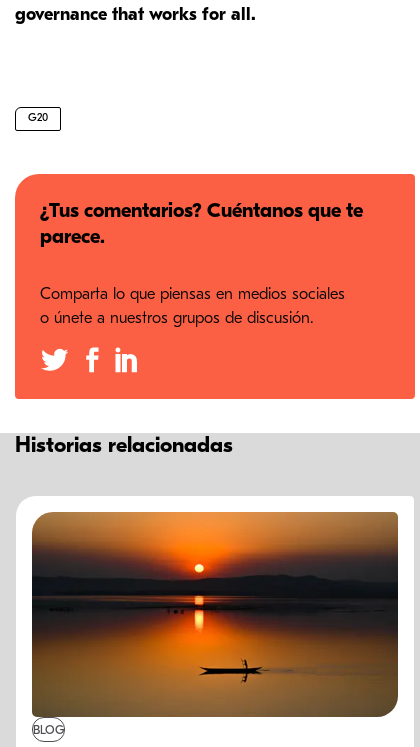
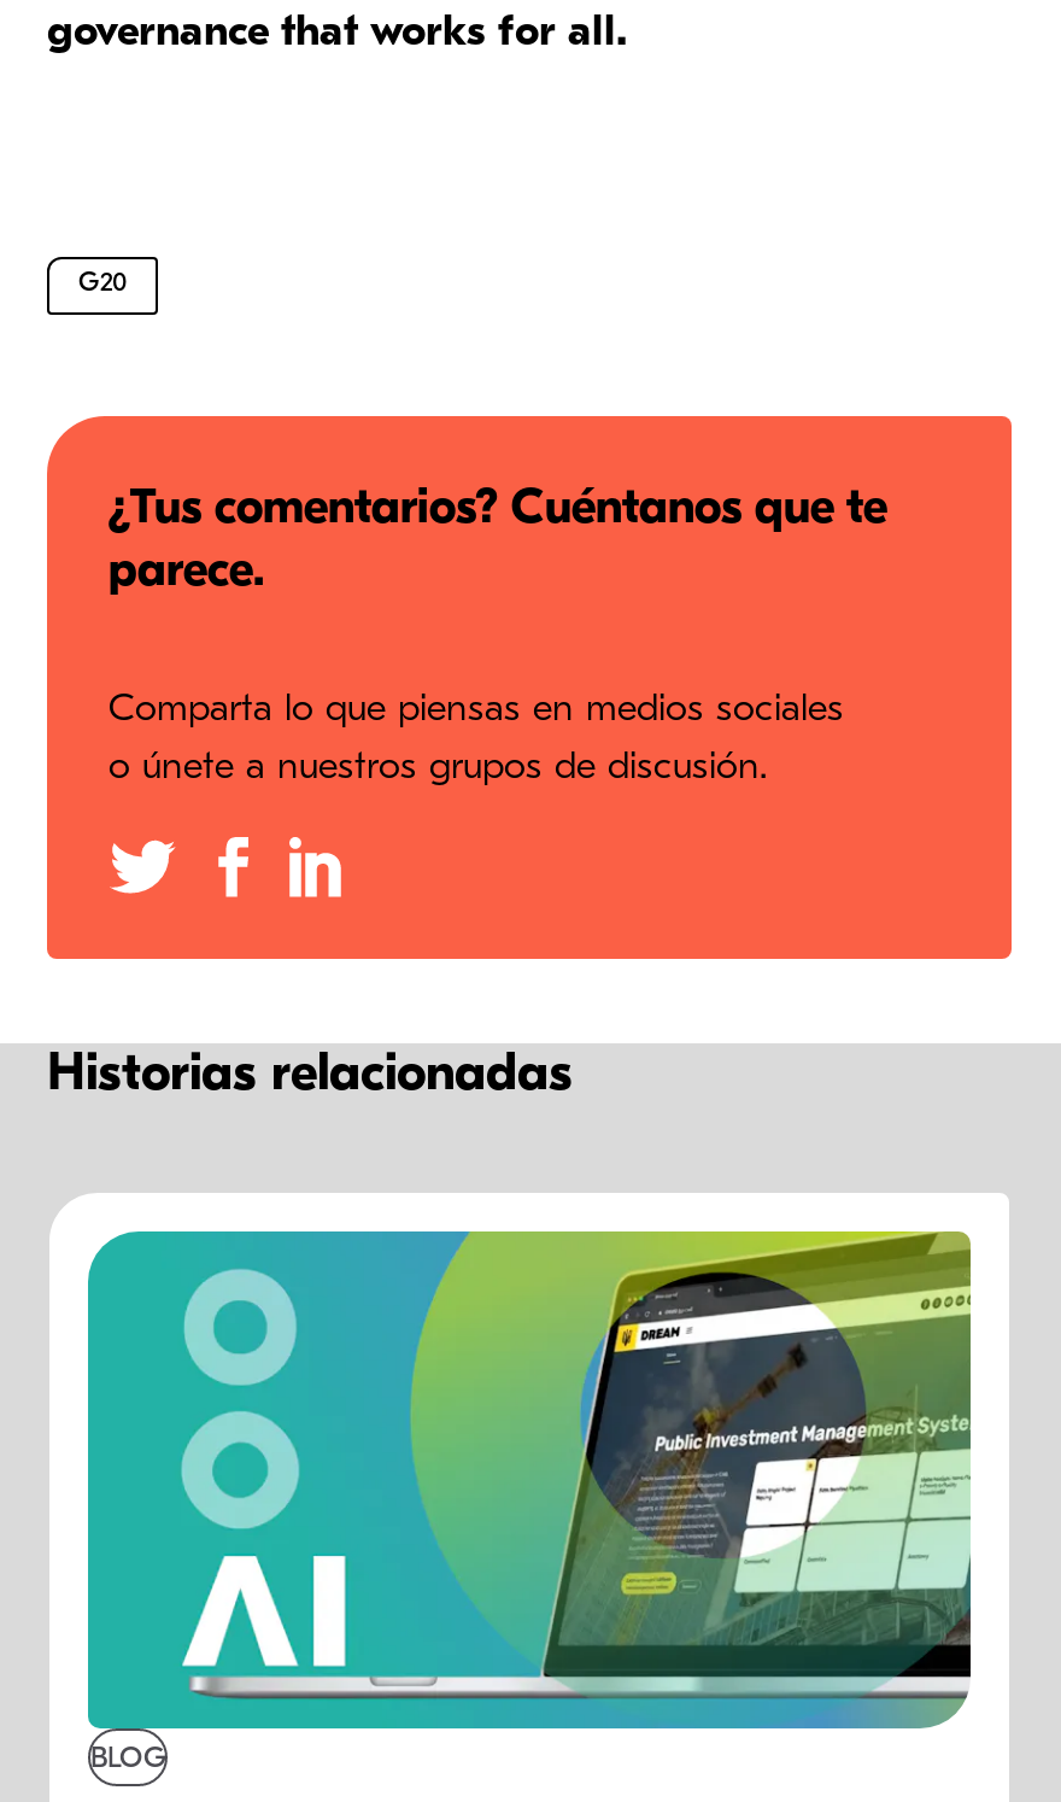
- [image]
+ [image]
